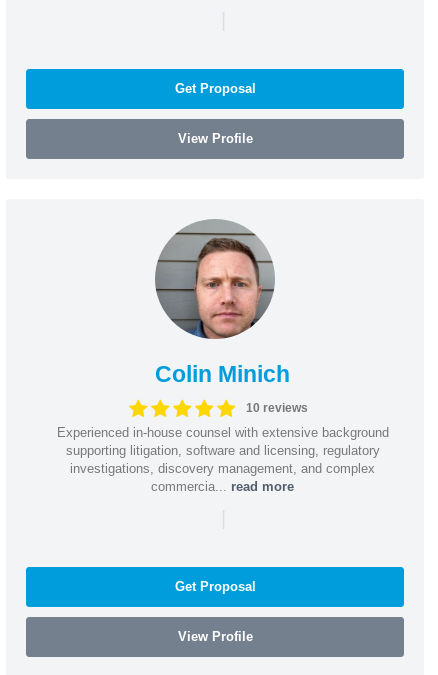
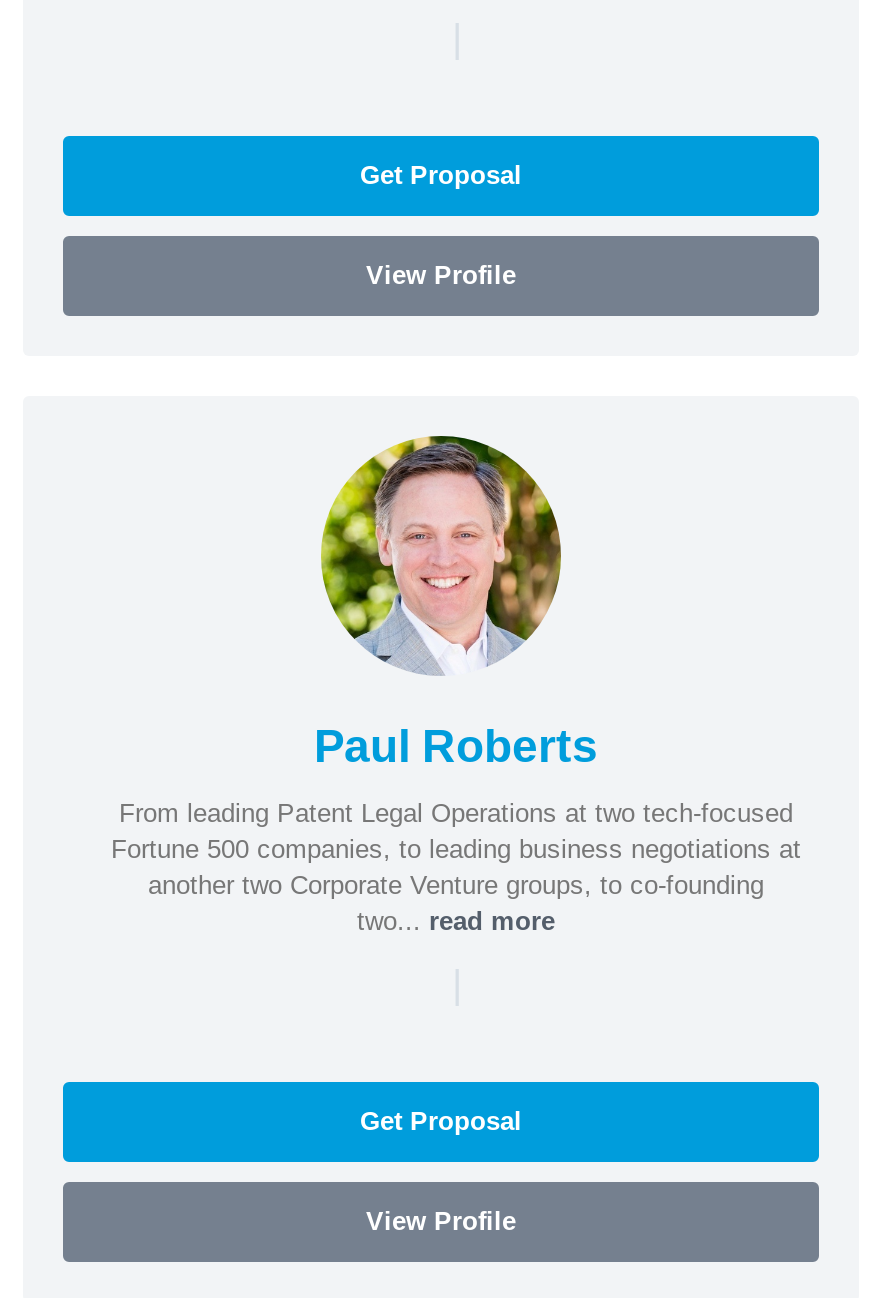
- [image]
- Colin Minich
- 10 reviews
- Experienced in-house counsel with extensive background
- supporting litigation, software and licensing, regulatory
- investigations, discovery management, and complex
- commercia... read more
+ [image]
+ Paul Roberts
+ From leading Patent Legal Operations at two tech-focused
+ Fortune 500 companies, to leading business negotiations at
+ another two Corporate Venture groups, to co-founding
+ two... read more
